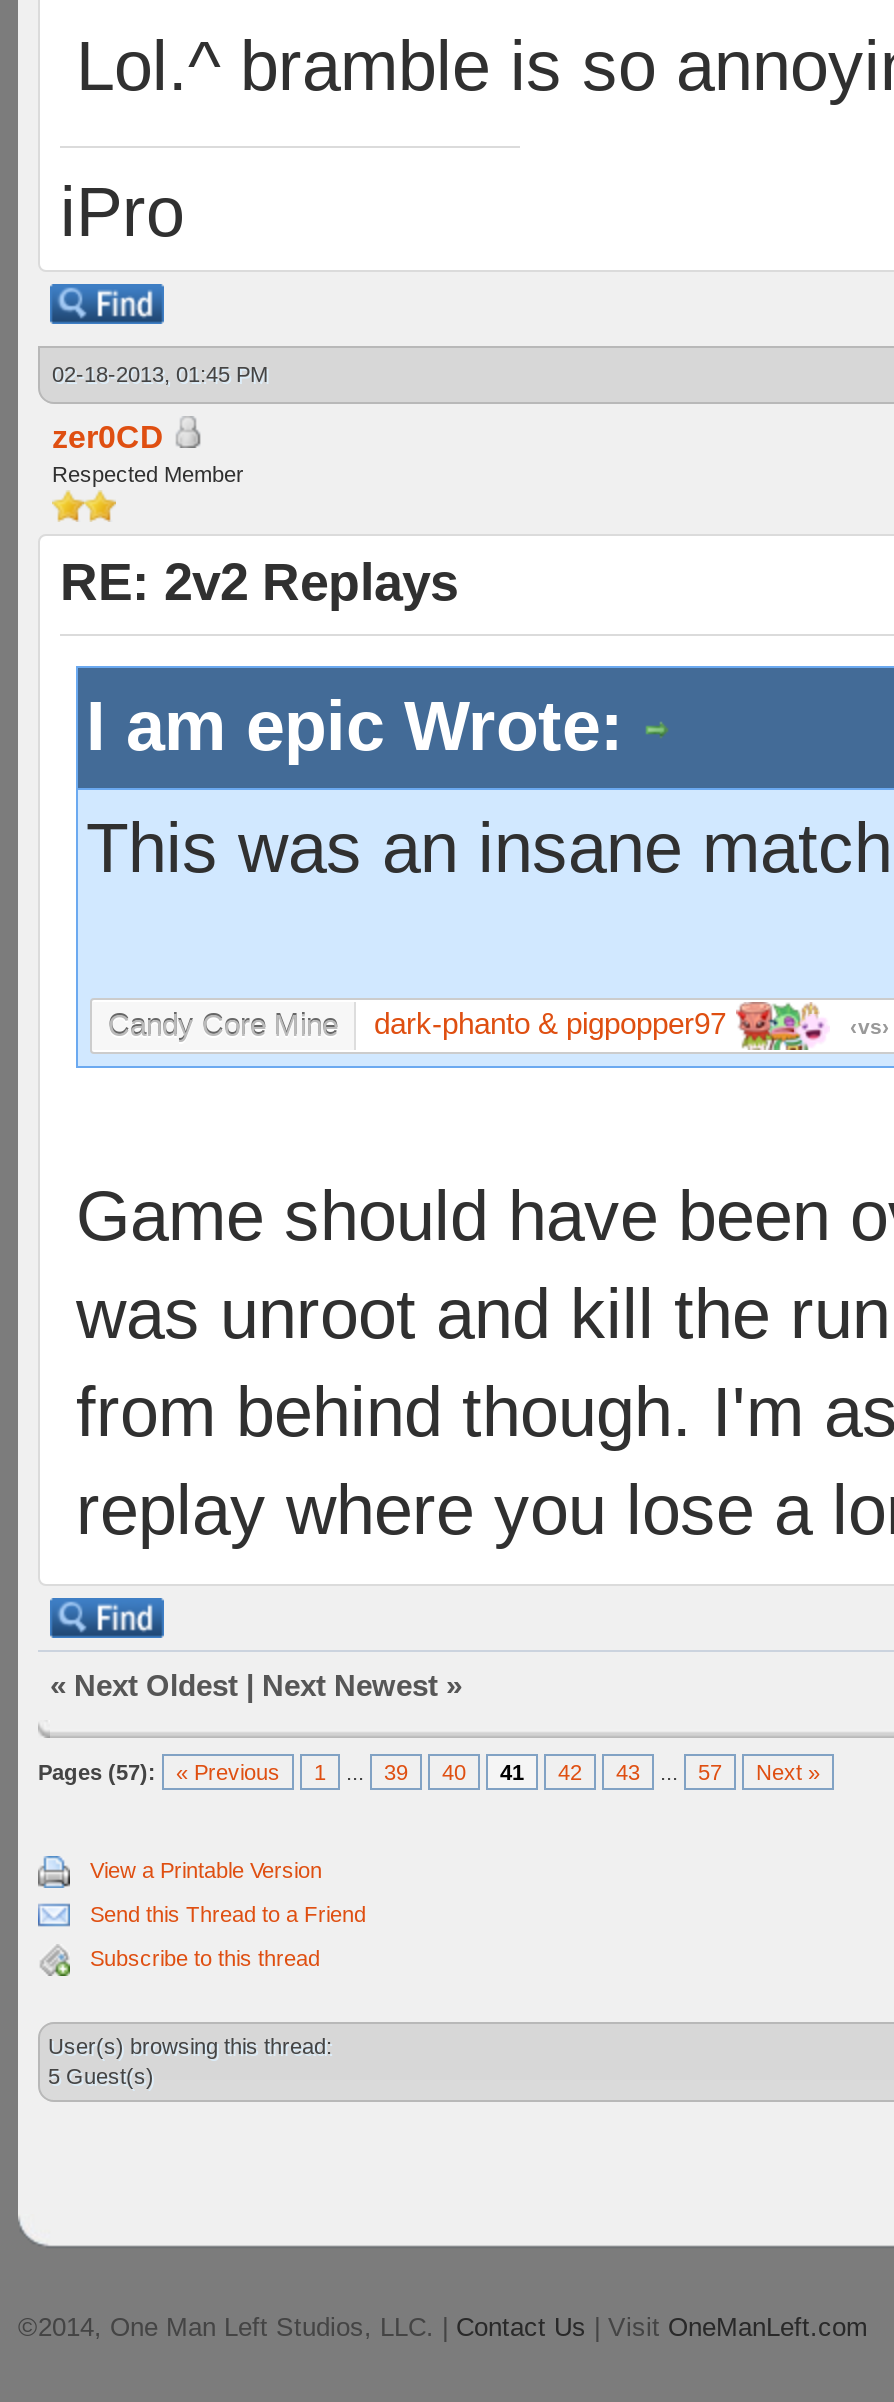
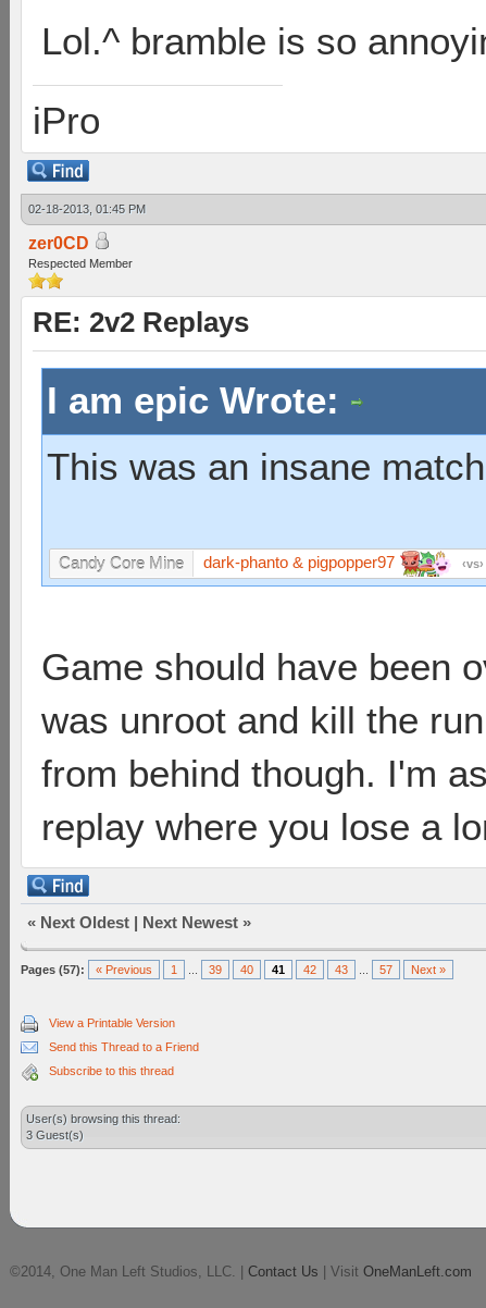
- 5 Guest(s)
+ 3 Guest(s)
